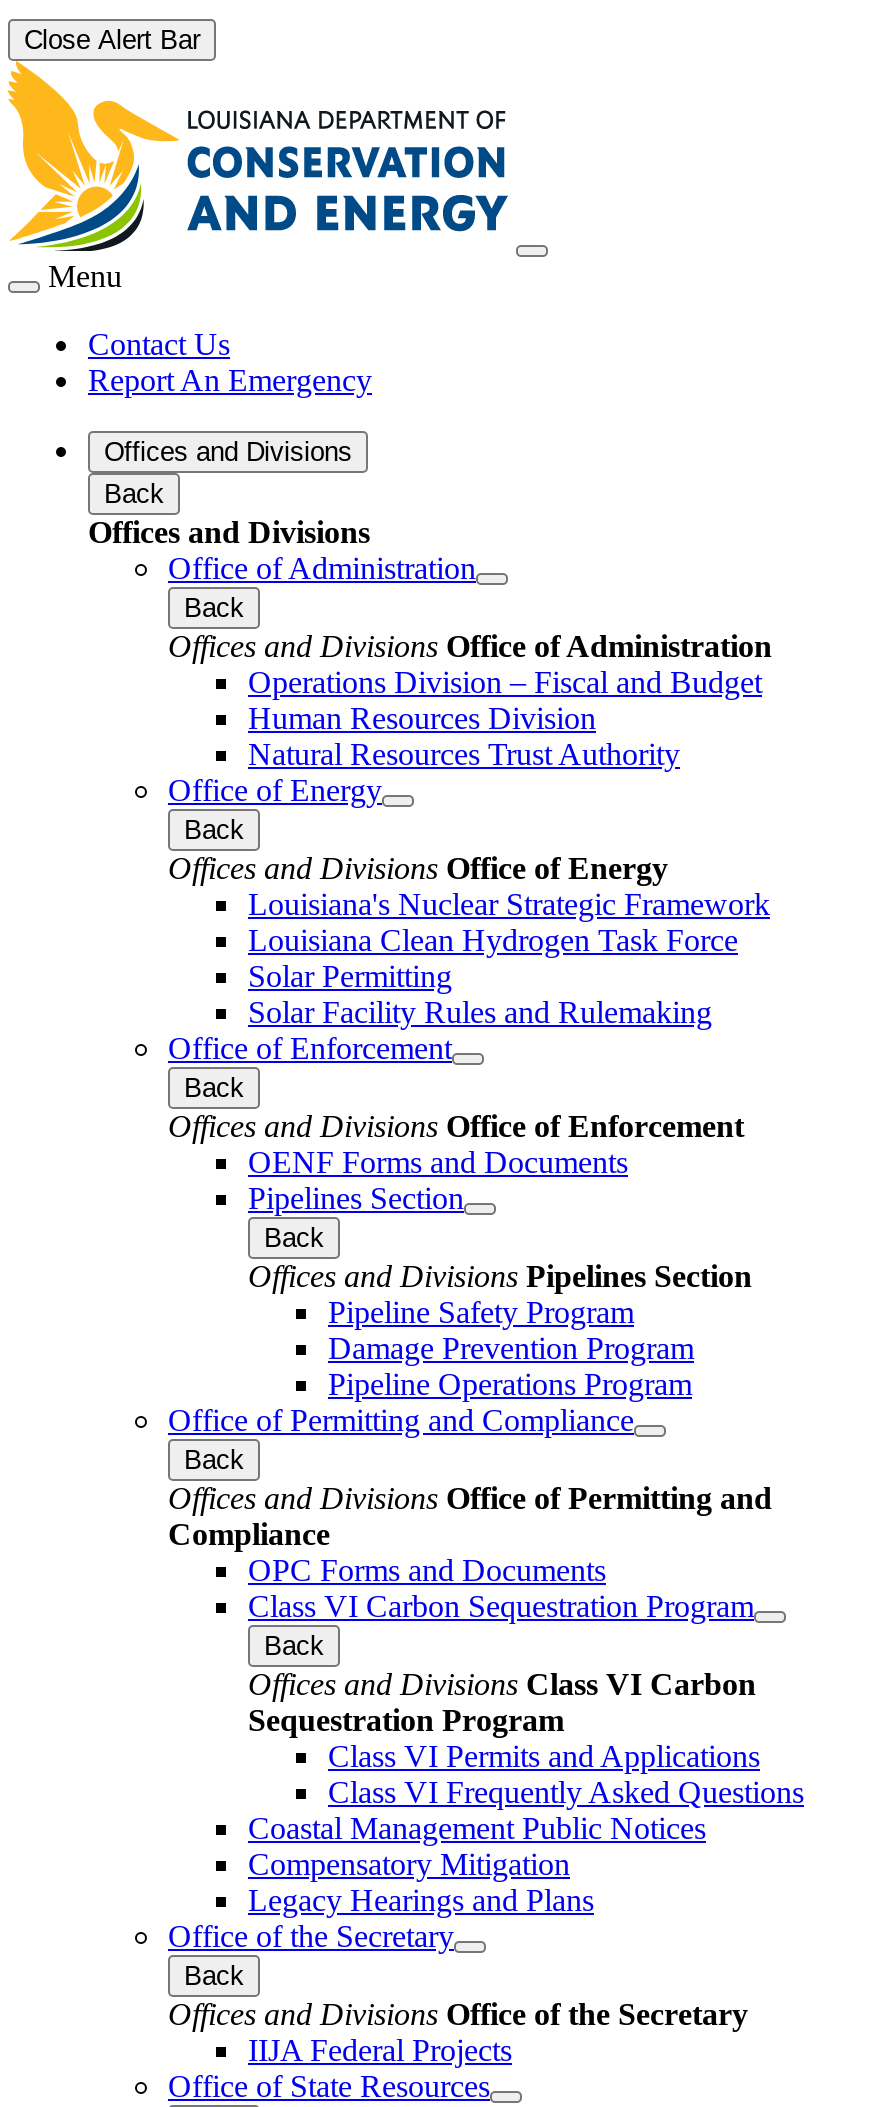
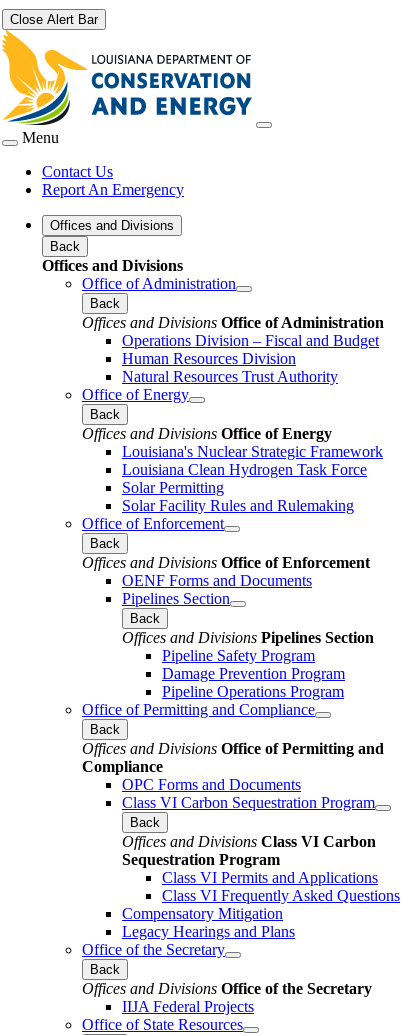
- Coastal Management Public Notices
